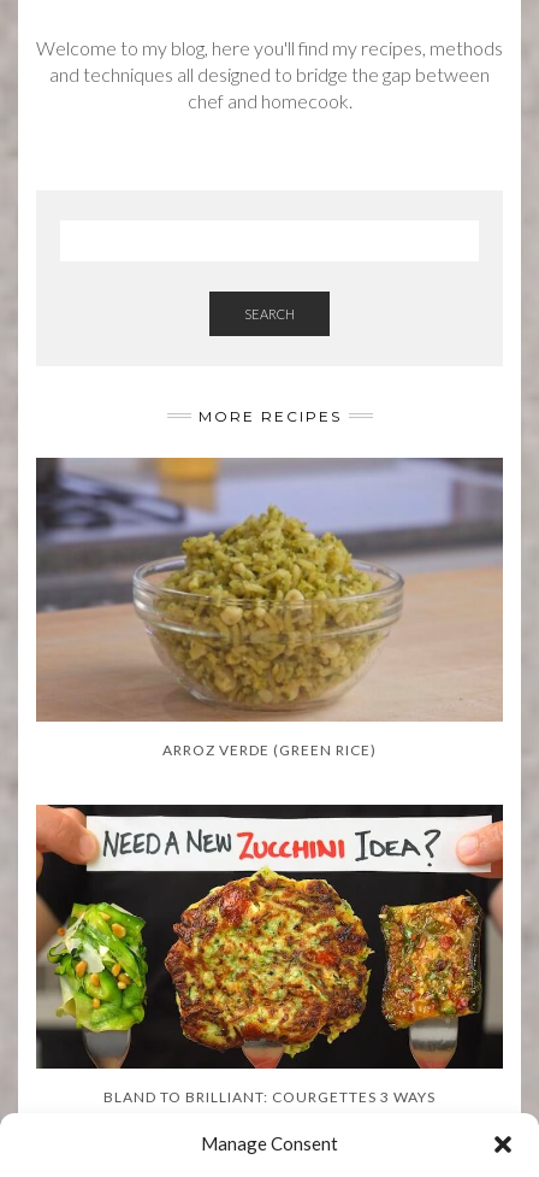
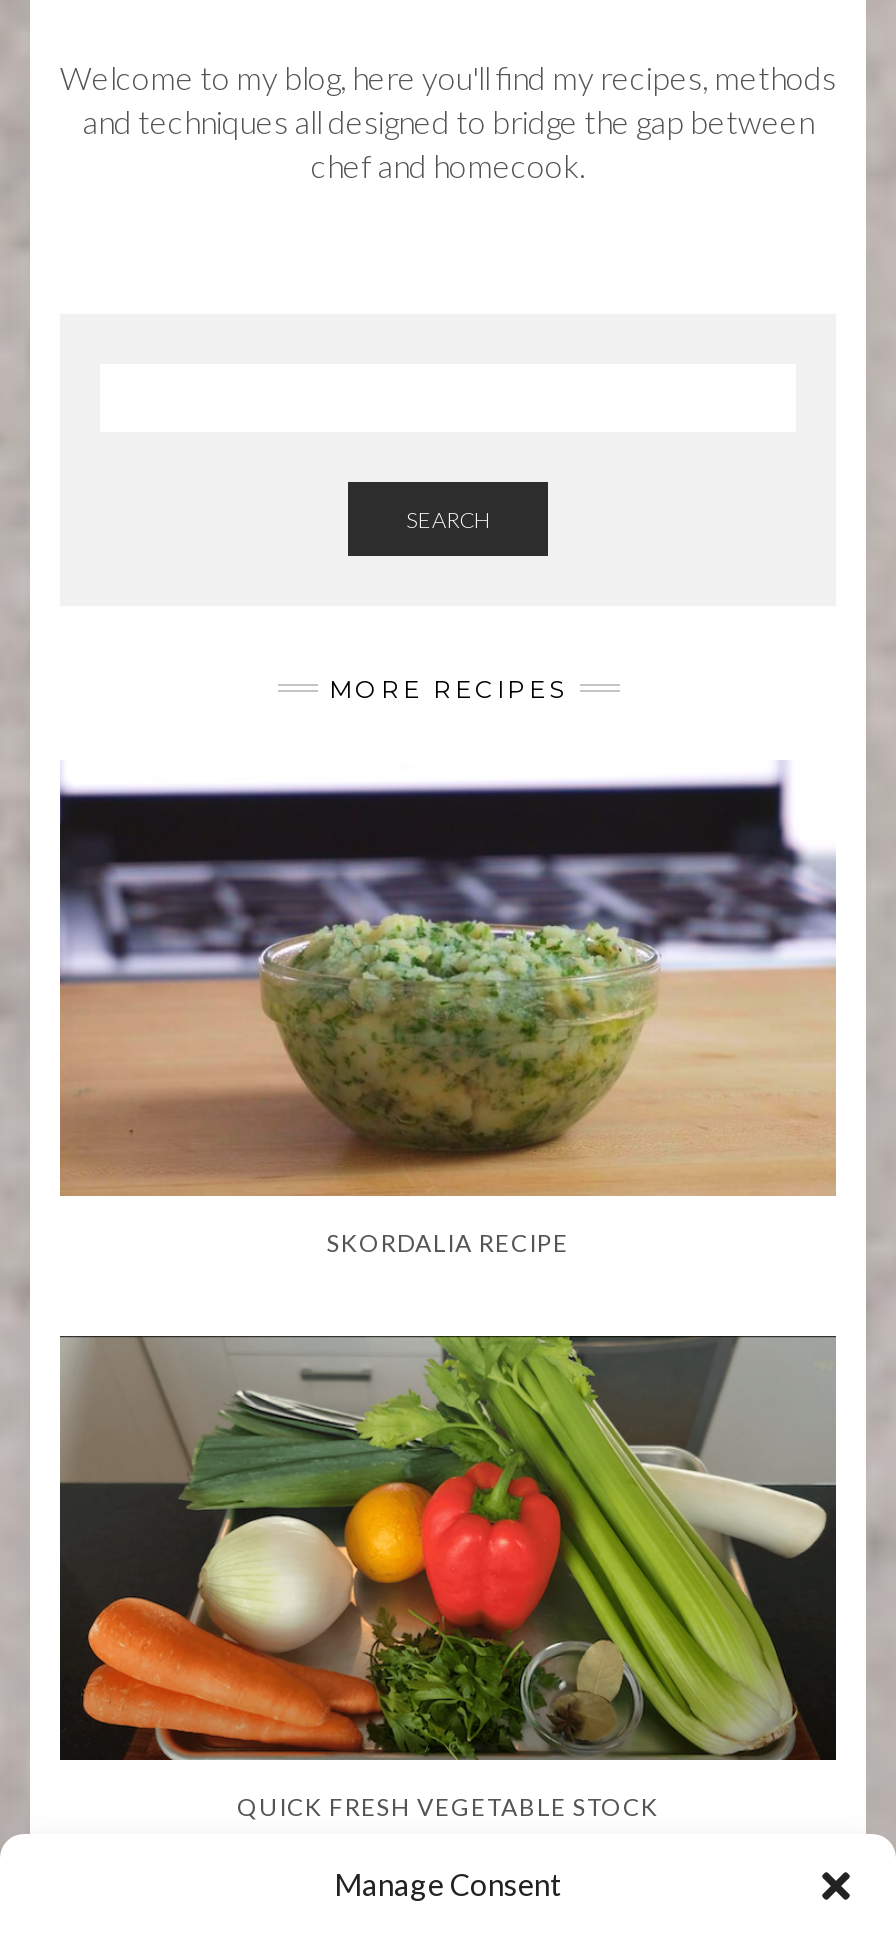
- [image]
- ARROZ VERDE (GREEN RICE)
+ [image]
+ SKORDALIA RECIPE

- [image]
- BLAND TO BRILLIANT: COURGETTES 3 WAYS
+ [image]
+ QUICK FRESH VEGETABLE STOCK
